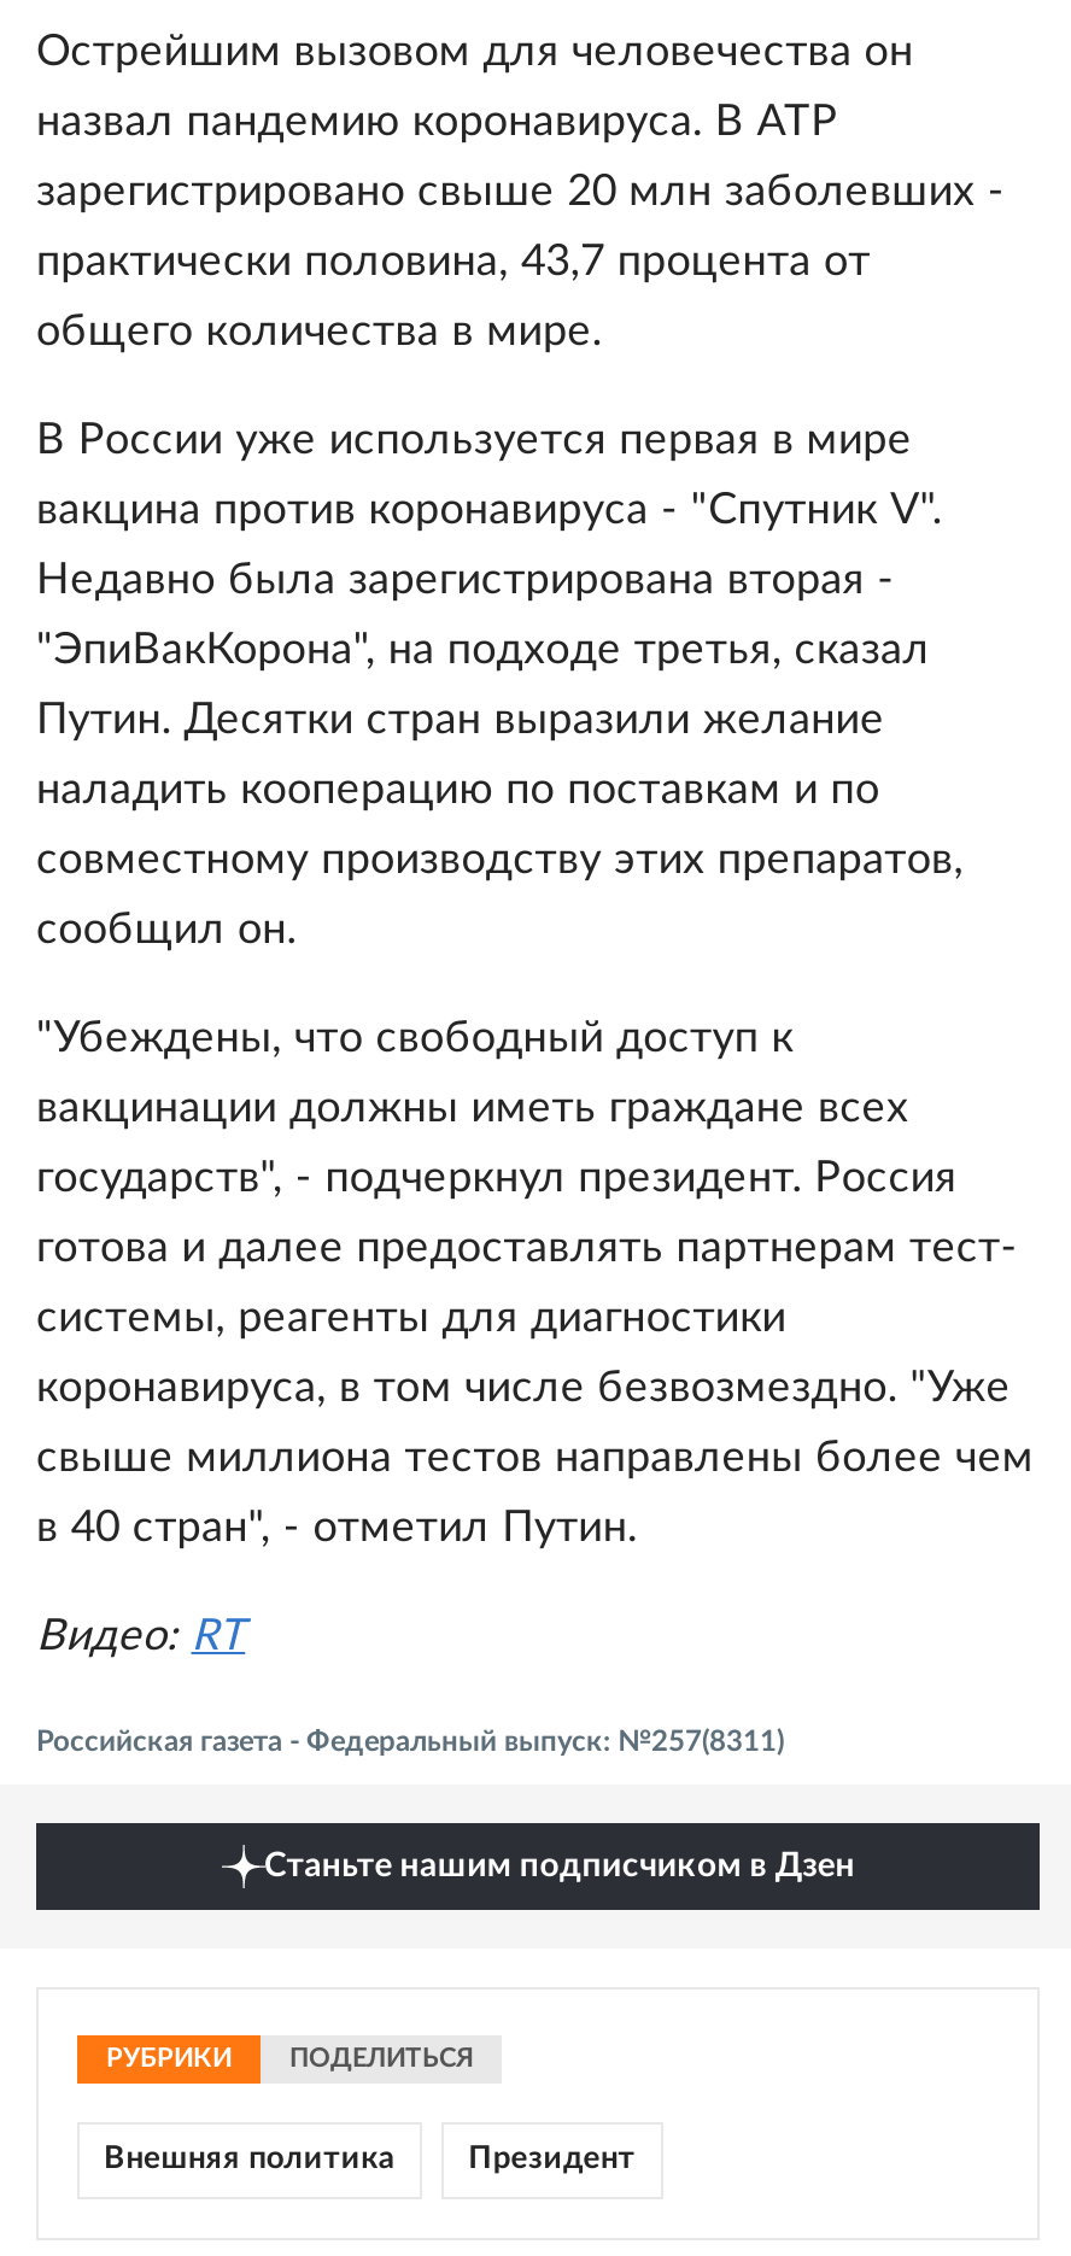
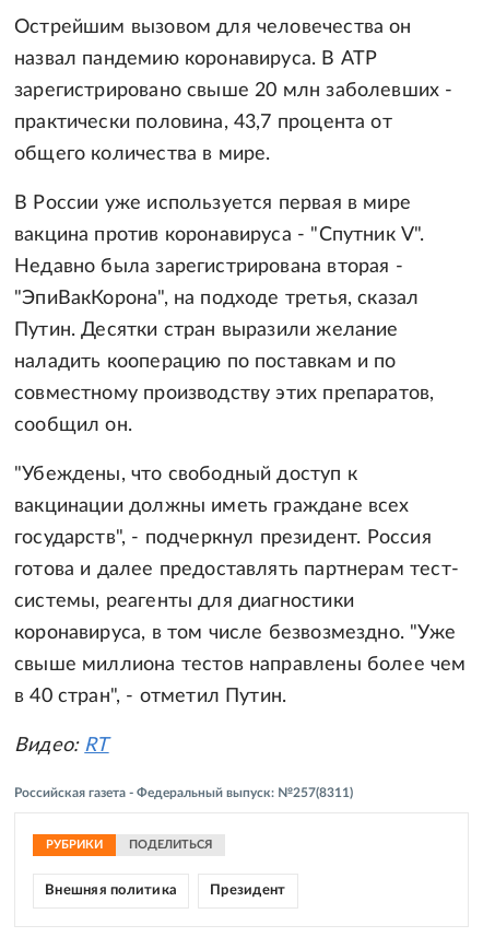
- Станьте нашим подписчиком в Дзен
